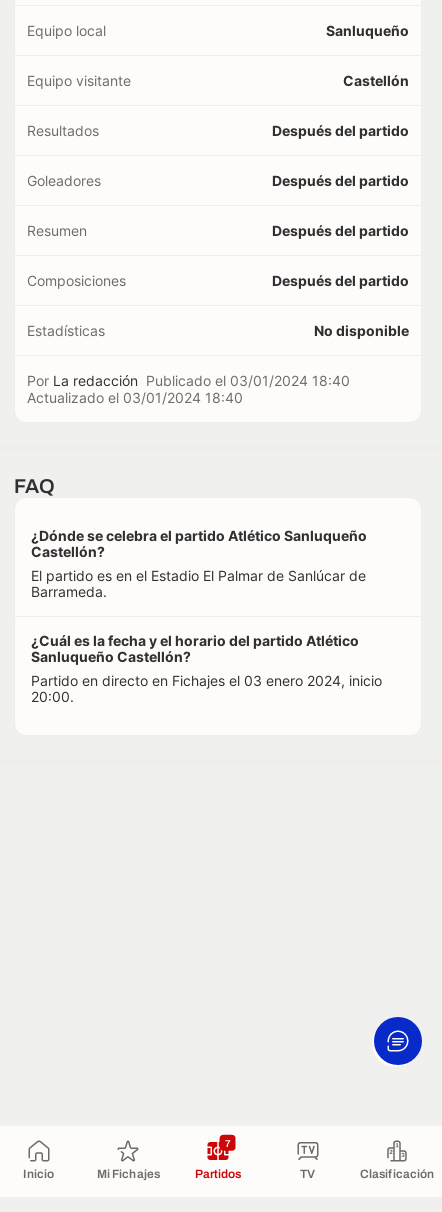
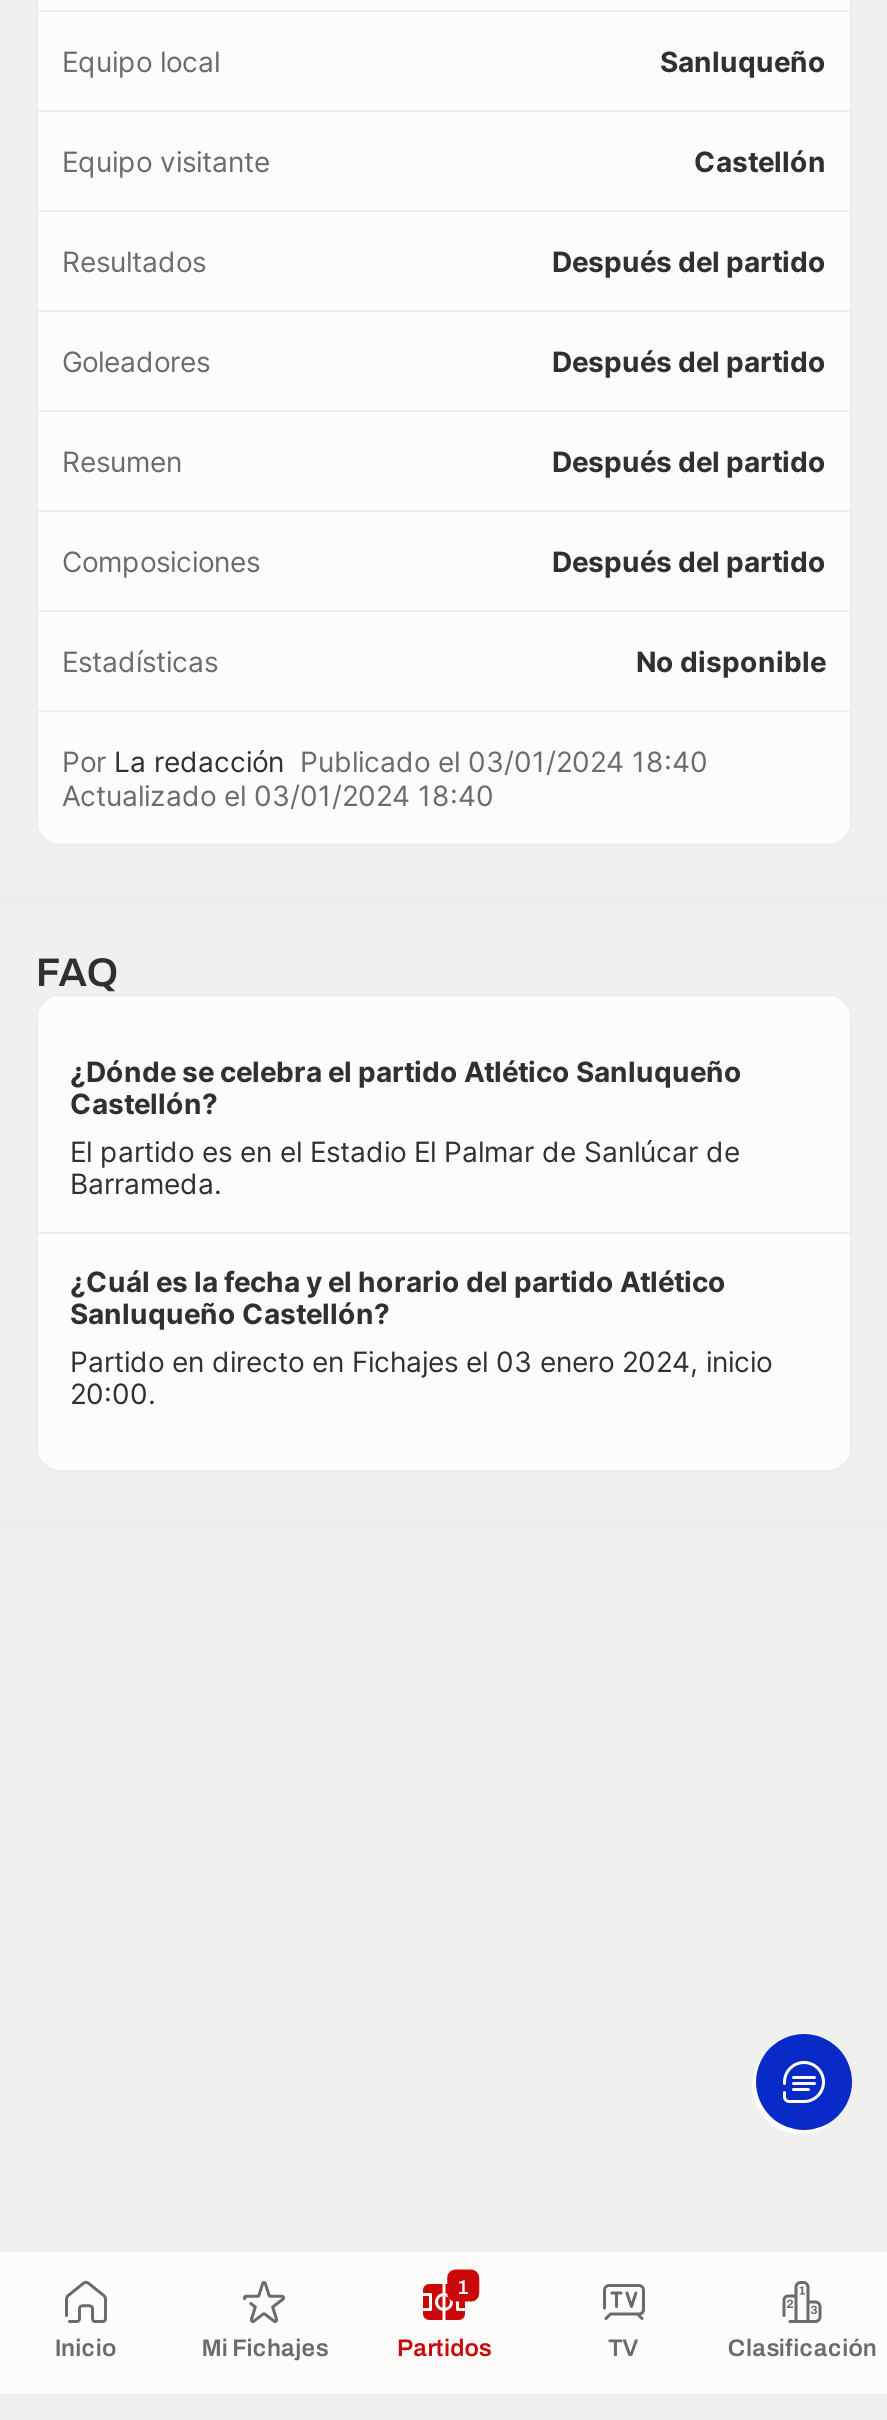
- 7
+ 1
